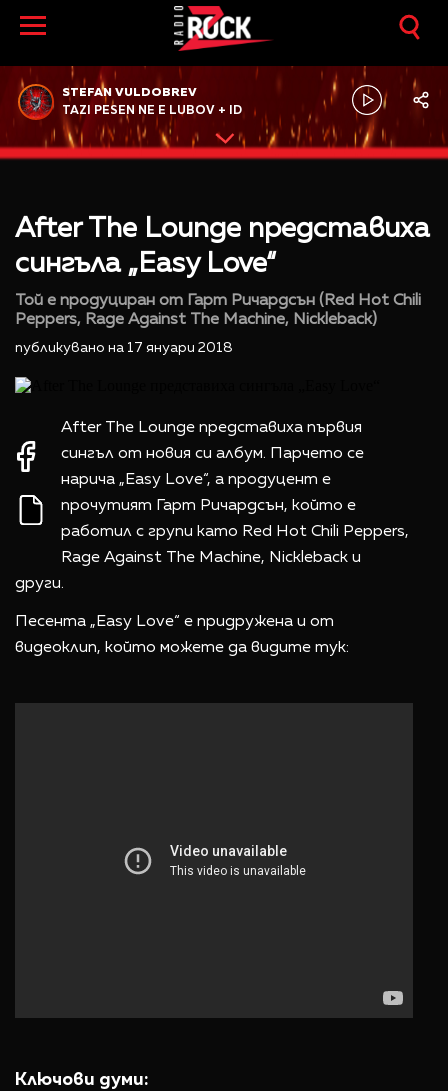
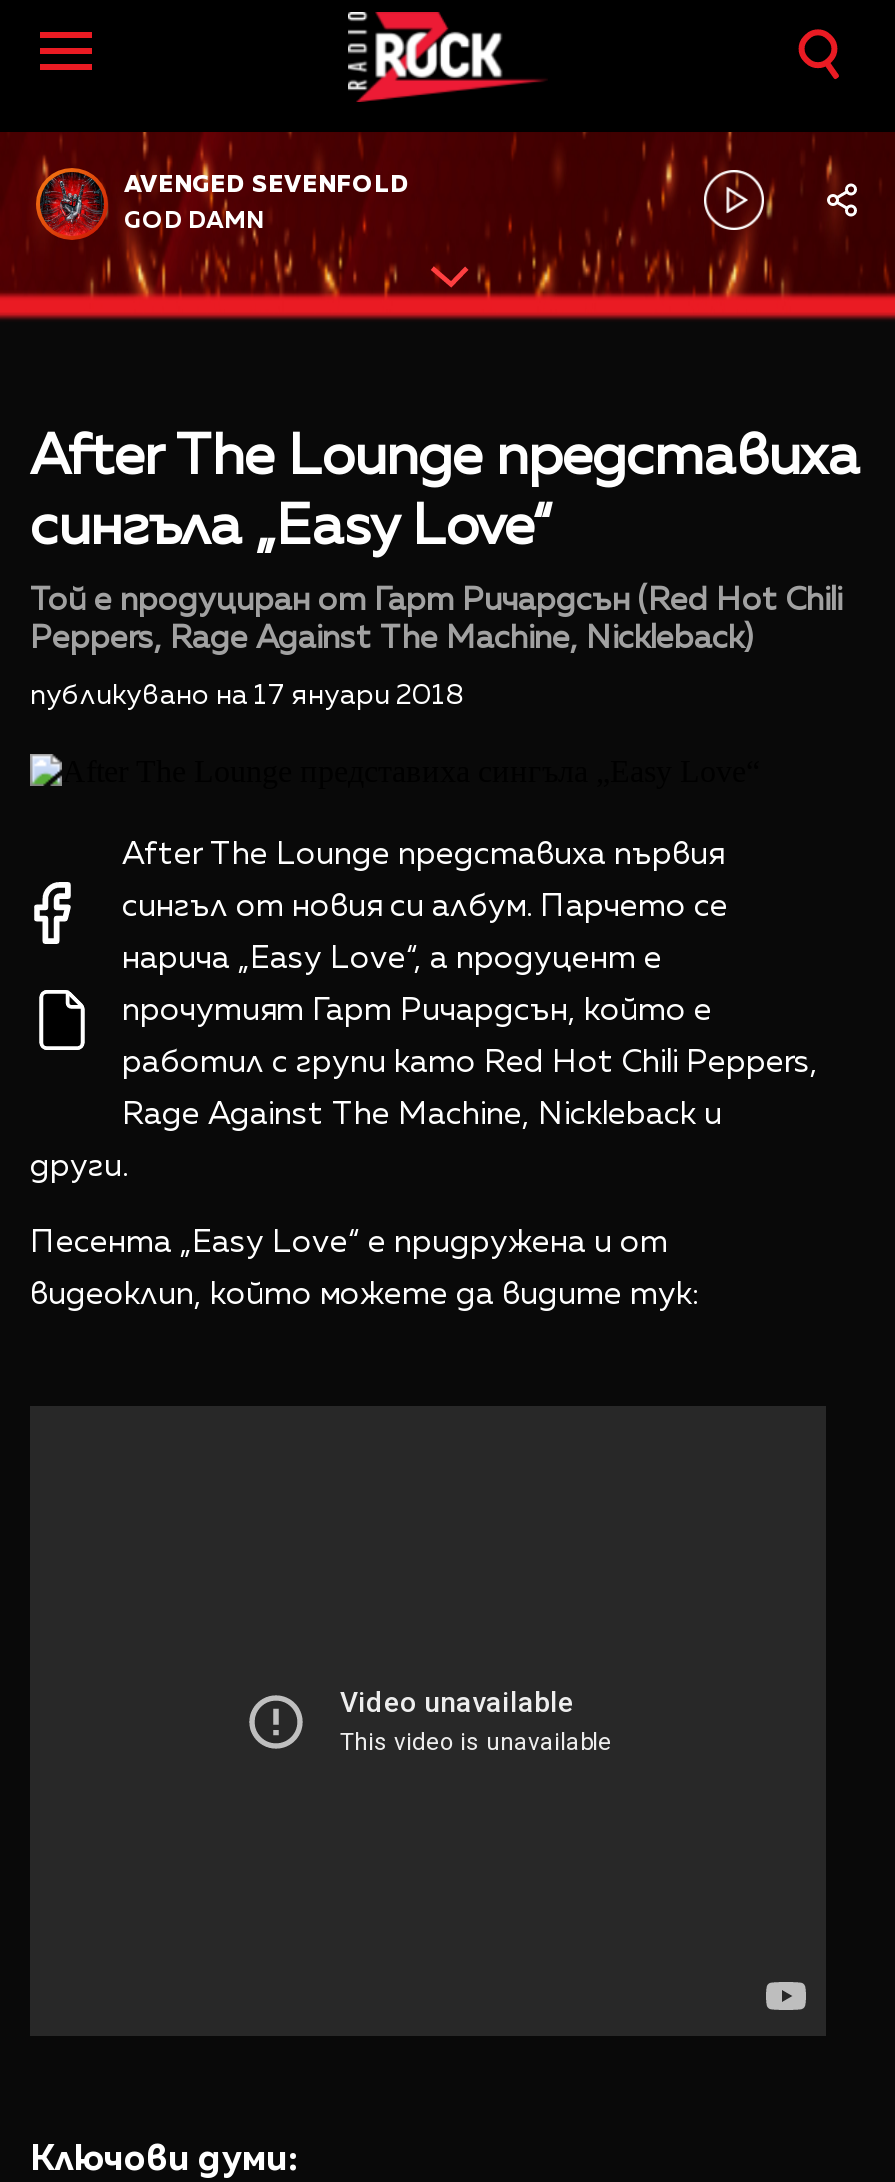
- STEFAN VULDOBREV
+ AVENGED SEVENFOLD

- TAZI PESEN NE E LUBOV + ID
+ GOD DAMN
